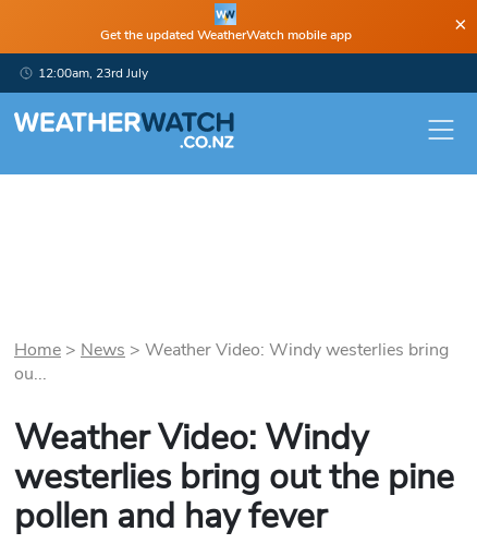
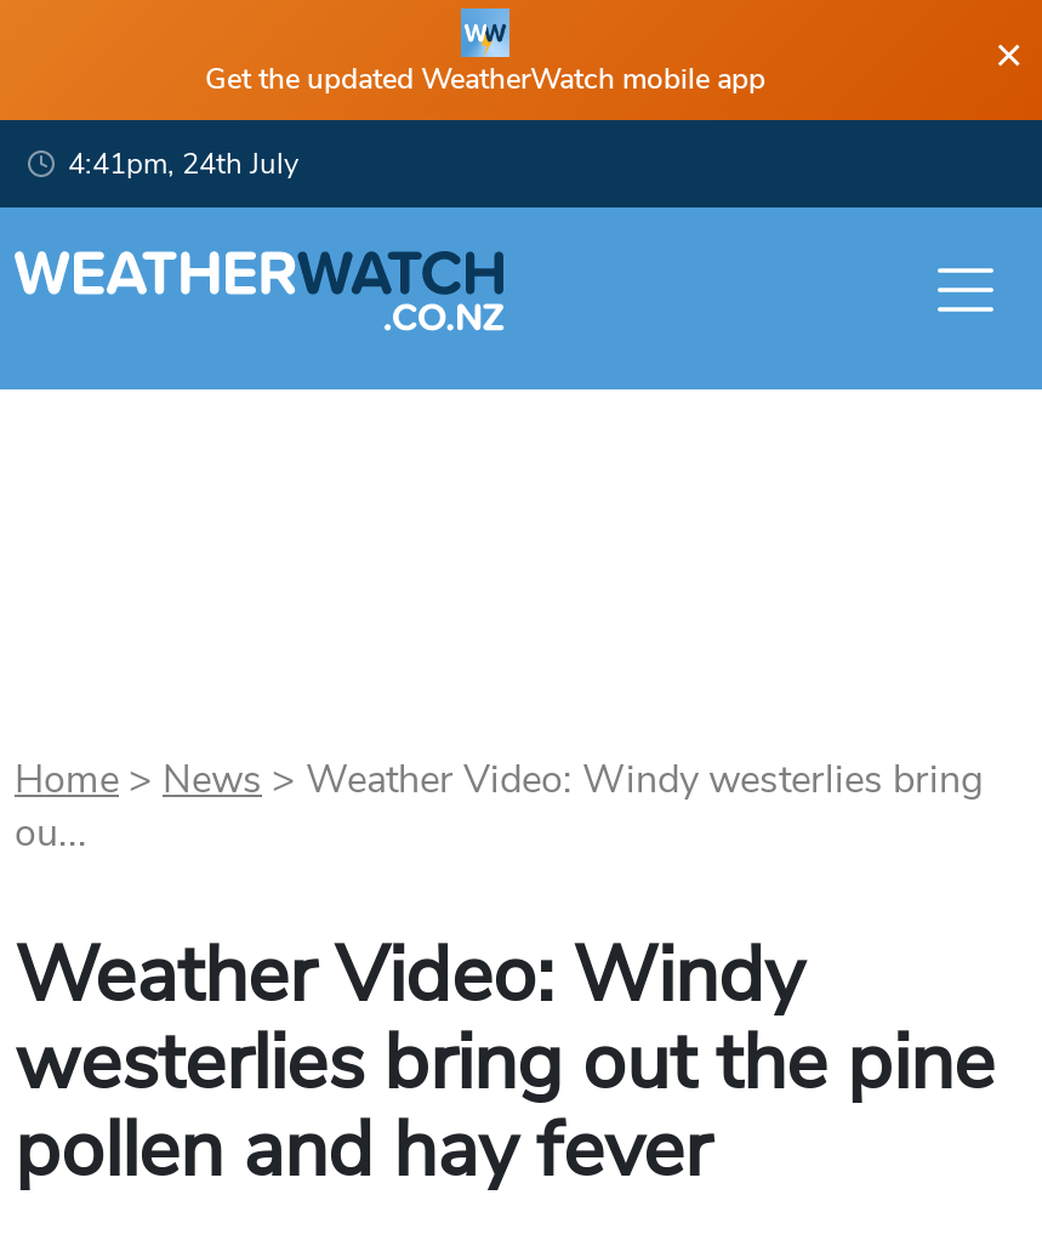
- 12:00am, 23rd July
+ 4:41pm, 24th July
